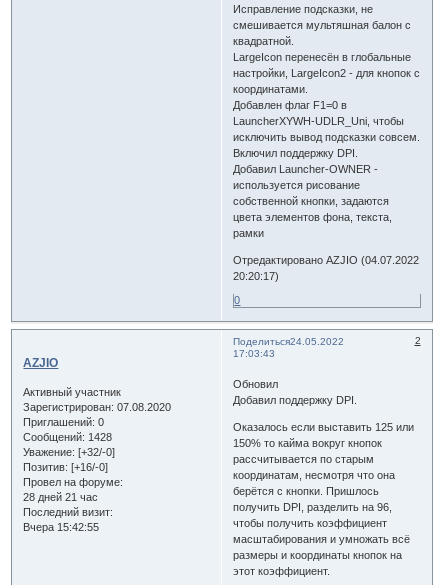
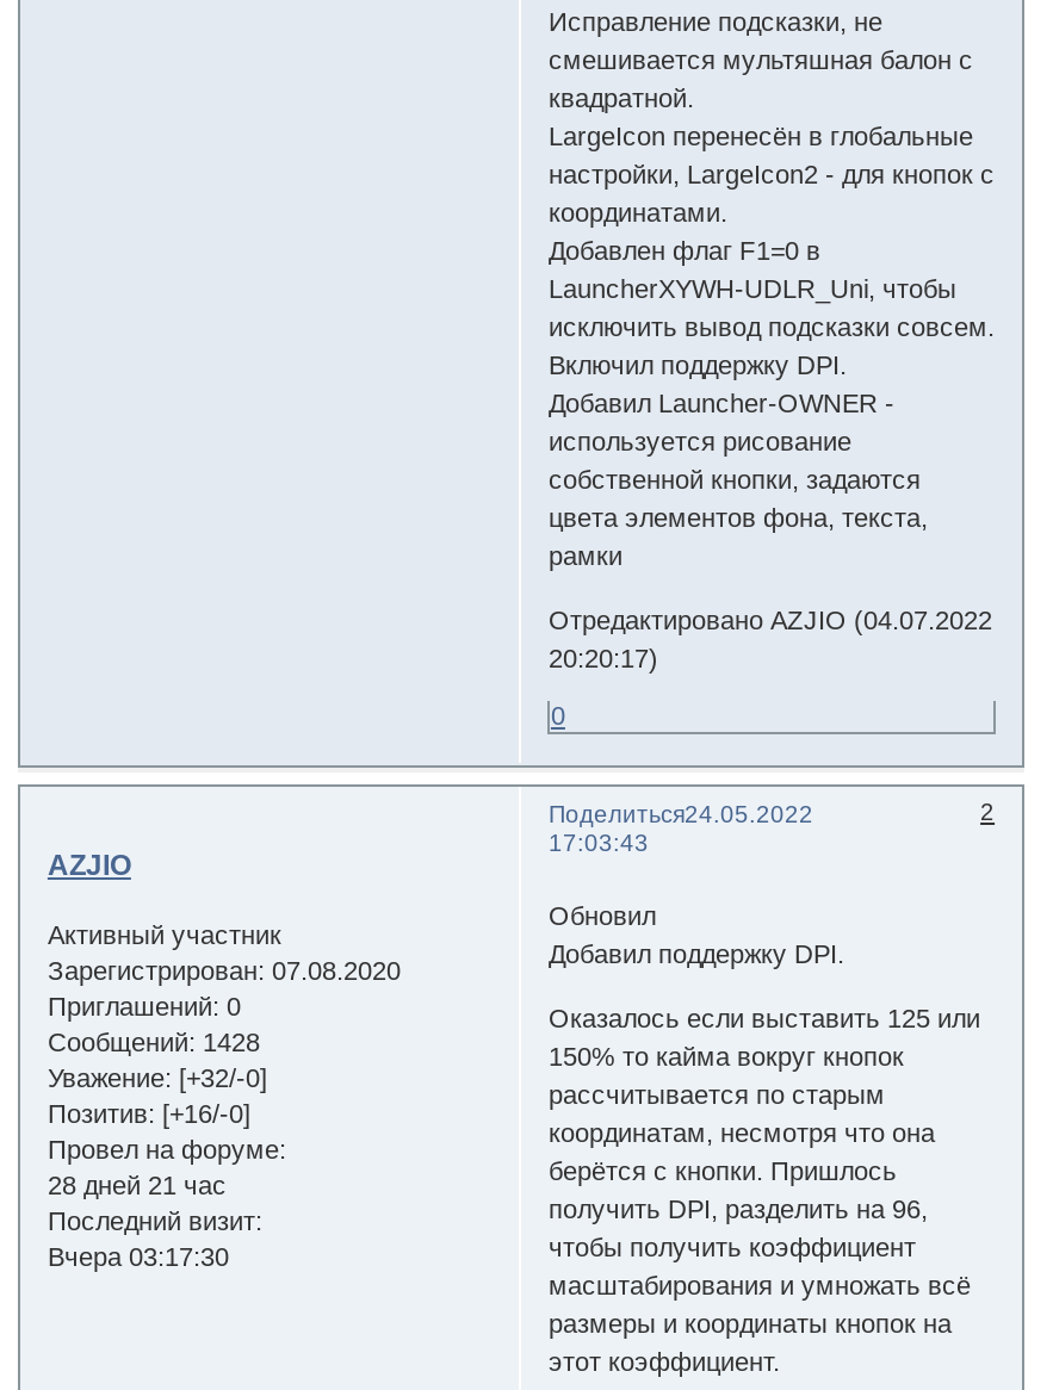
- Вчера 15:42:55
+ Вчера 03:17:30
